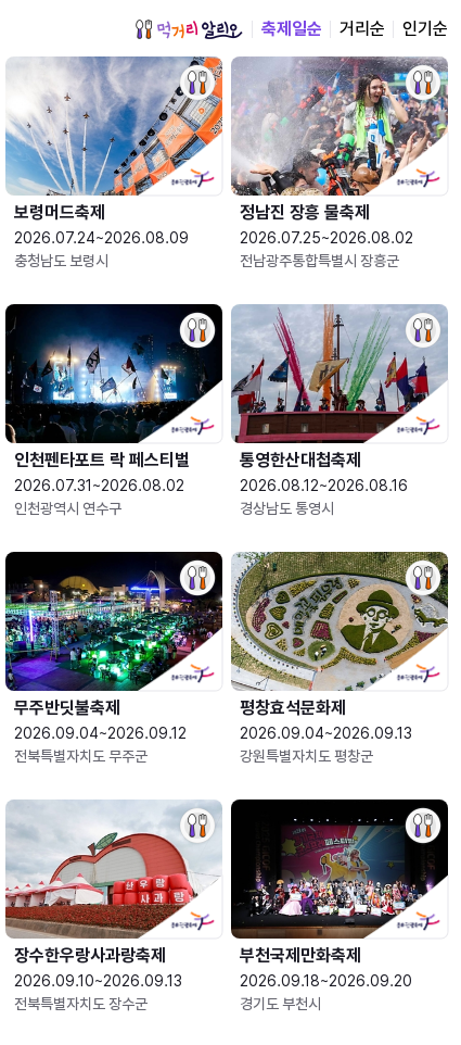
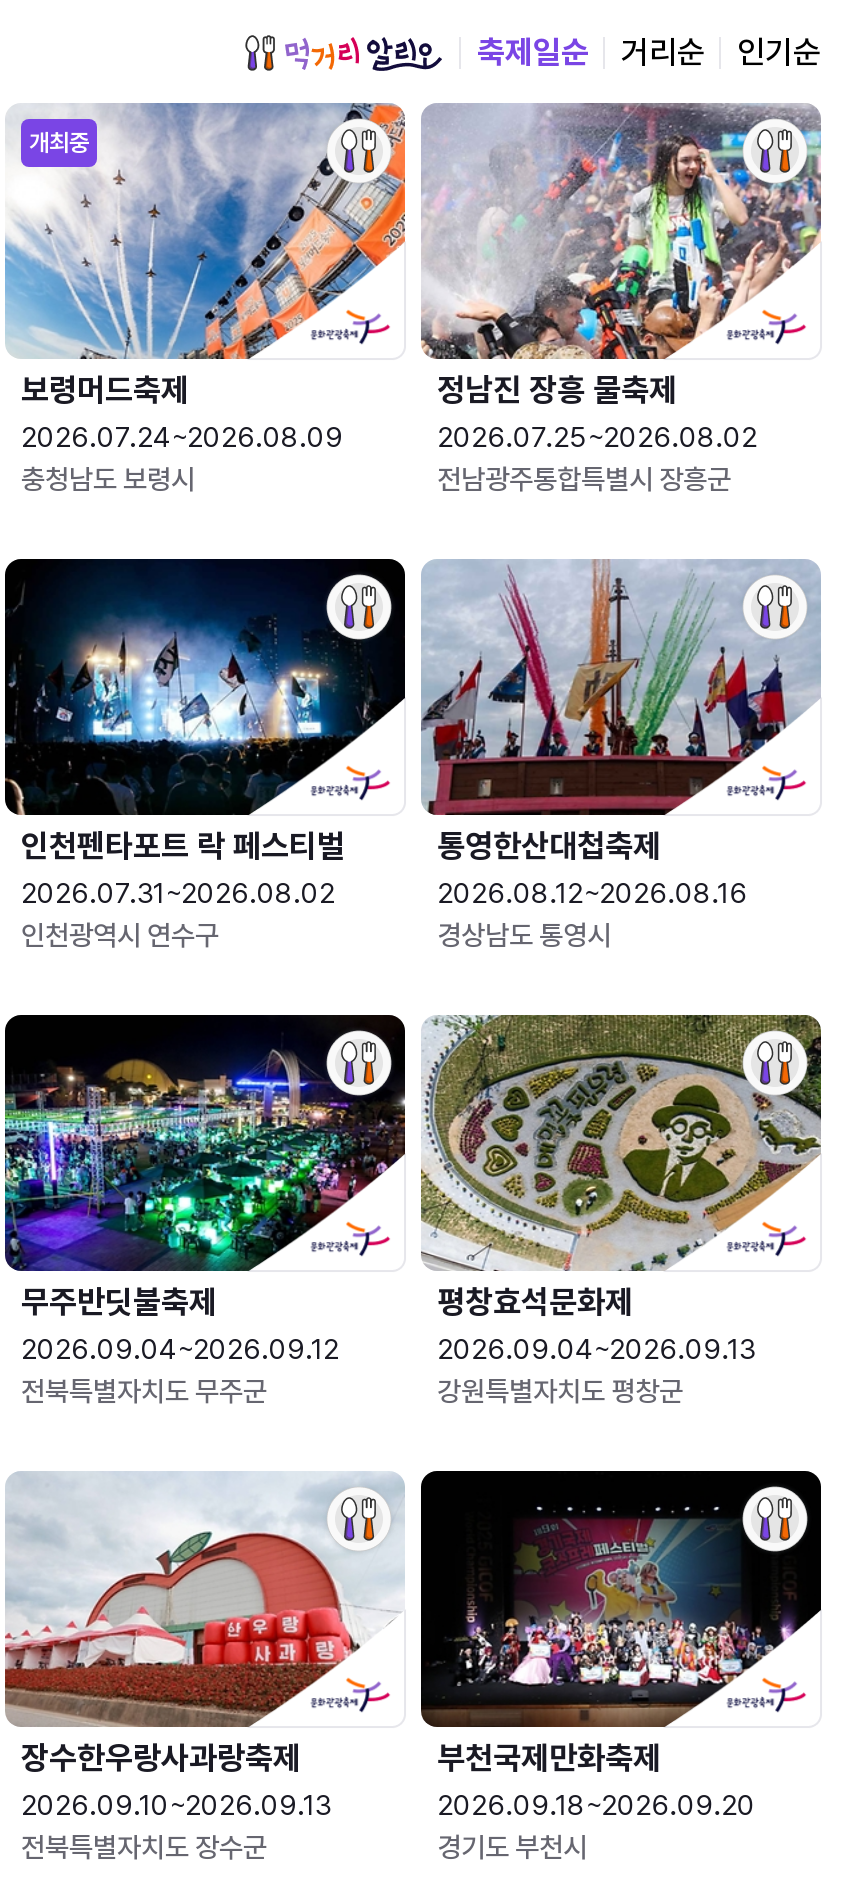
+ 개최중
